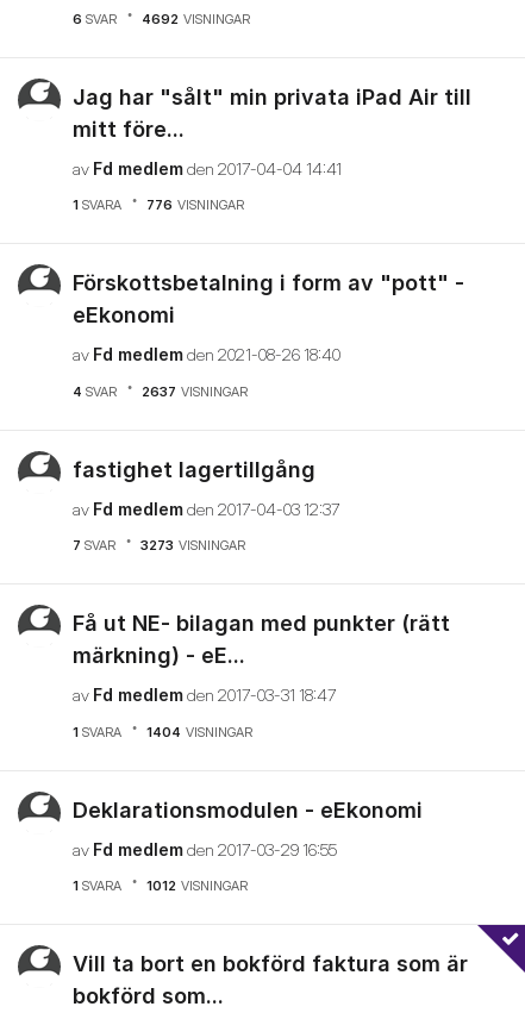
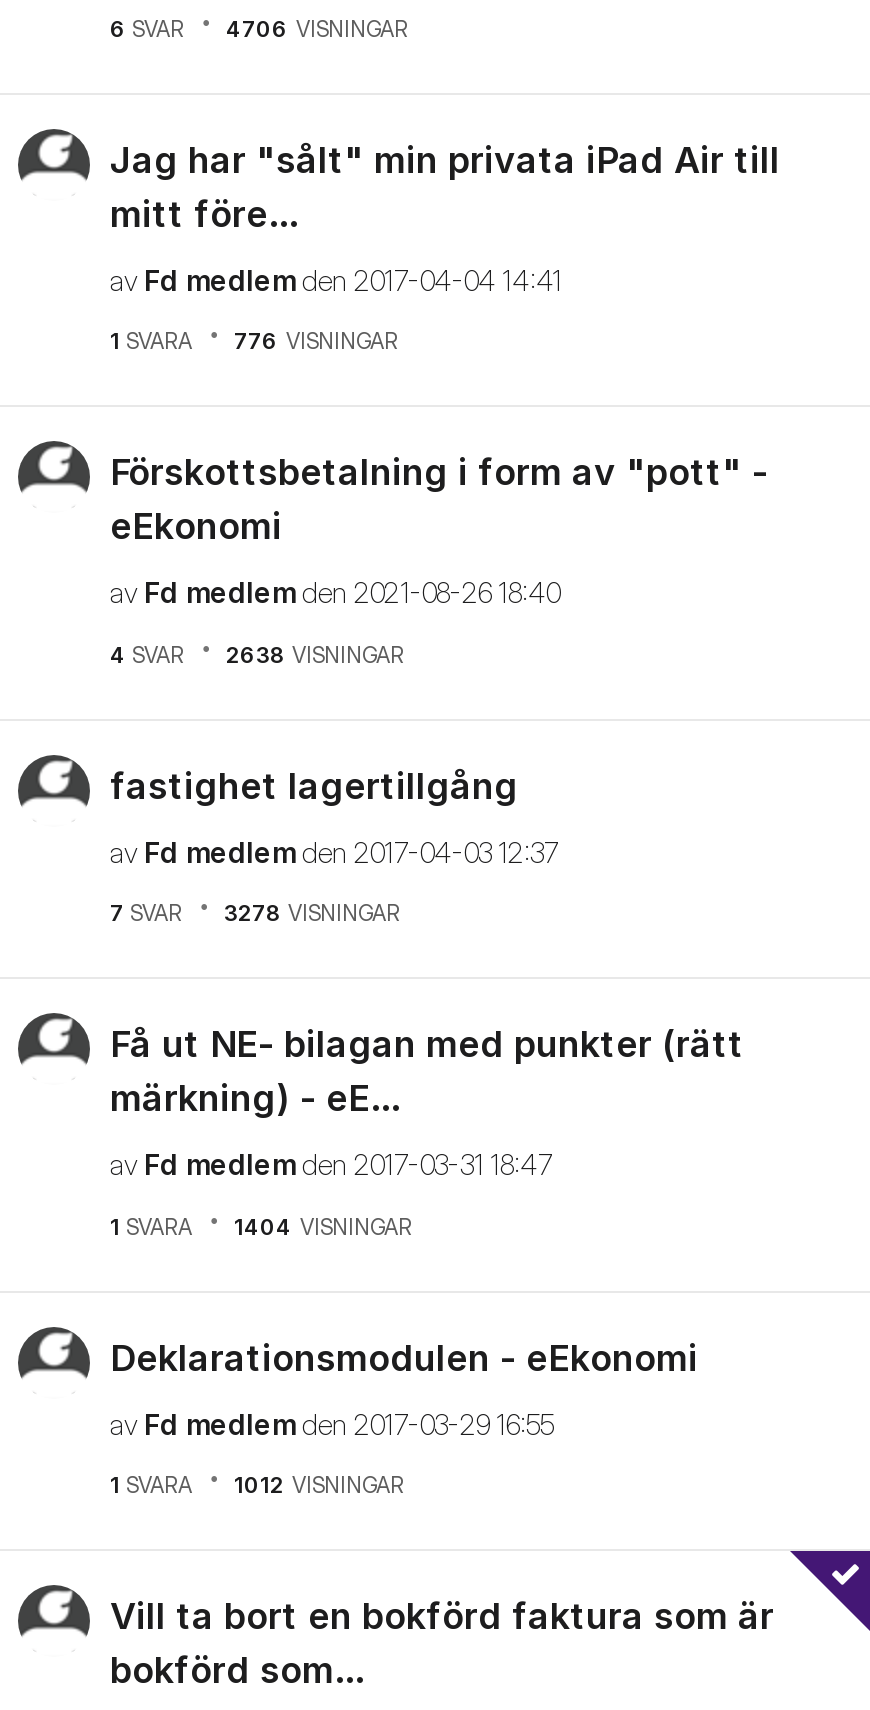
- 6 SVAR 4692 VISNINGAR
+ 6 SVAR 4706 VISNINGAR

- 4 SVAR 2637 VISNINGAR
+ 4 SVAR 2638 VISNINGAR

- 7 SVAR 3273 VISNINGAR
+ 7 SVAR 3278 VISNINGAR
